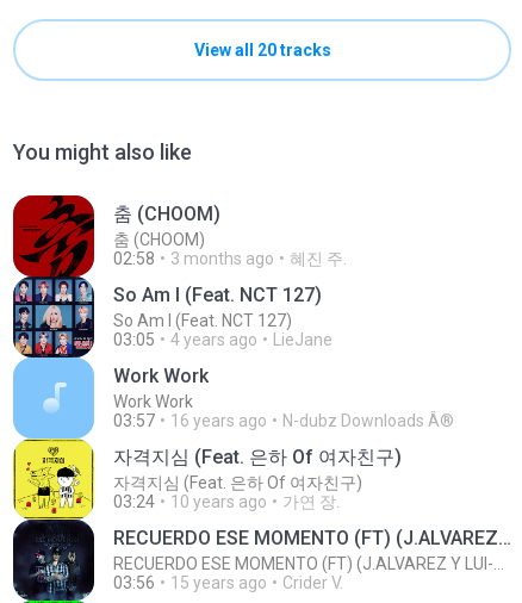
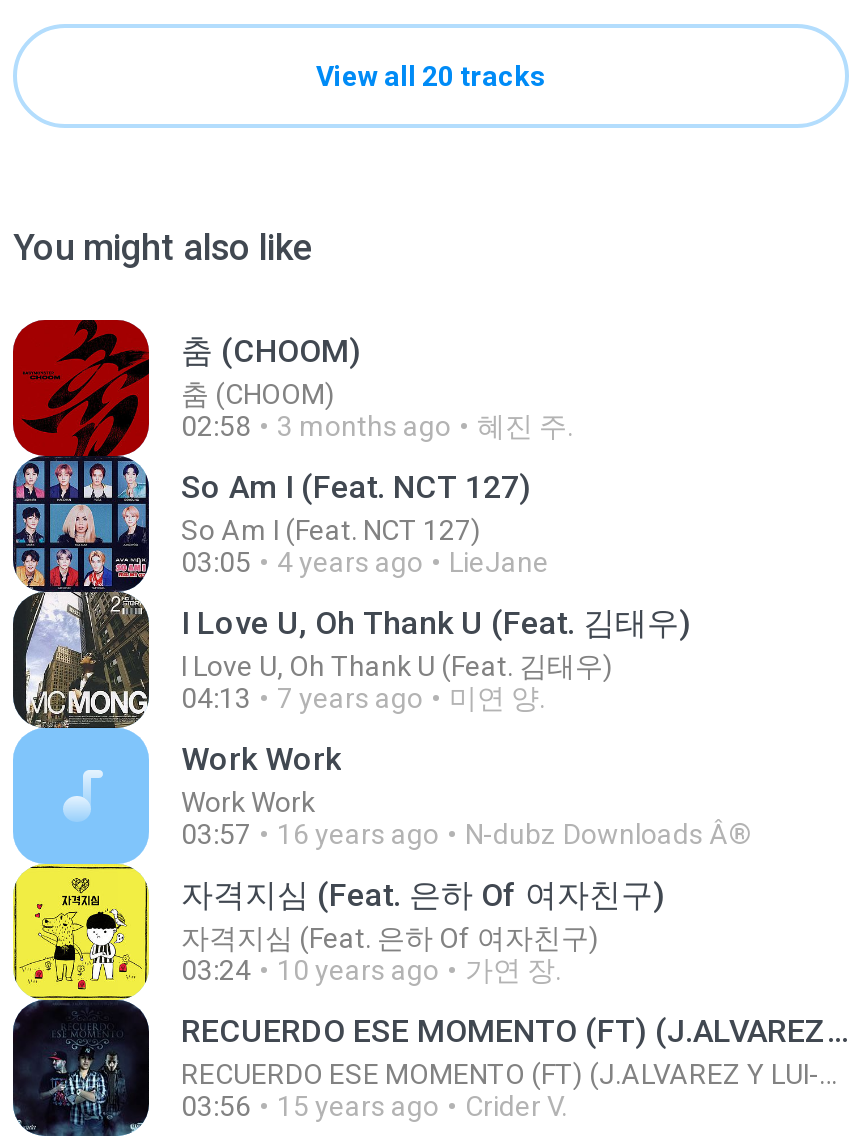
+ [image]
+ I Love U, Oh Thank U (Feat. 김태우)
+ I Love U, Oh Thank U (Feat. 김태우)
+ 04:13
+ 7 years ago
+ 미연 양.
